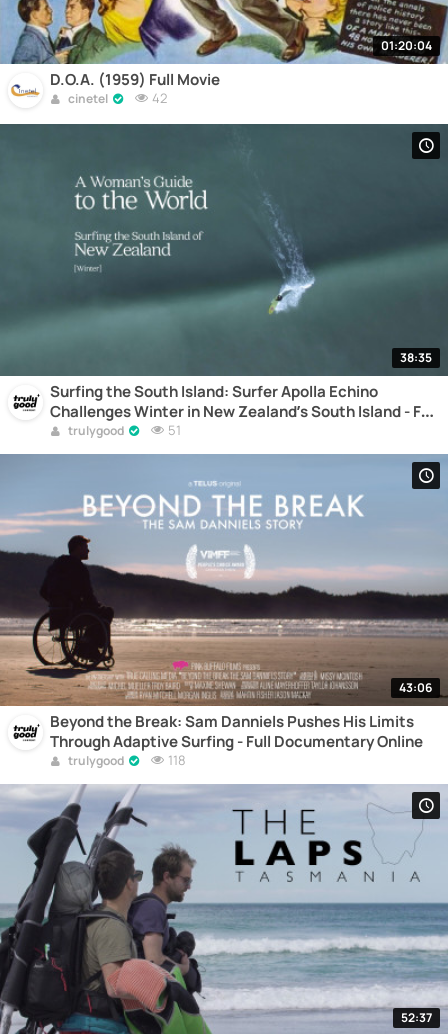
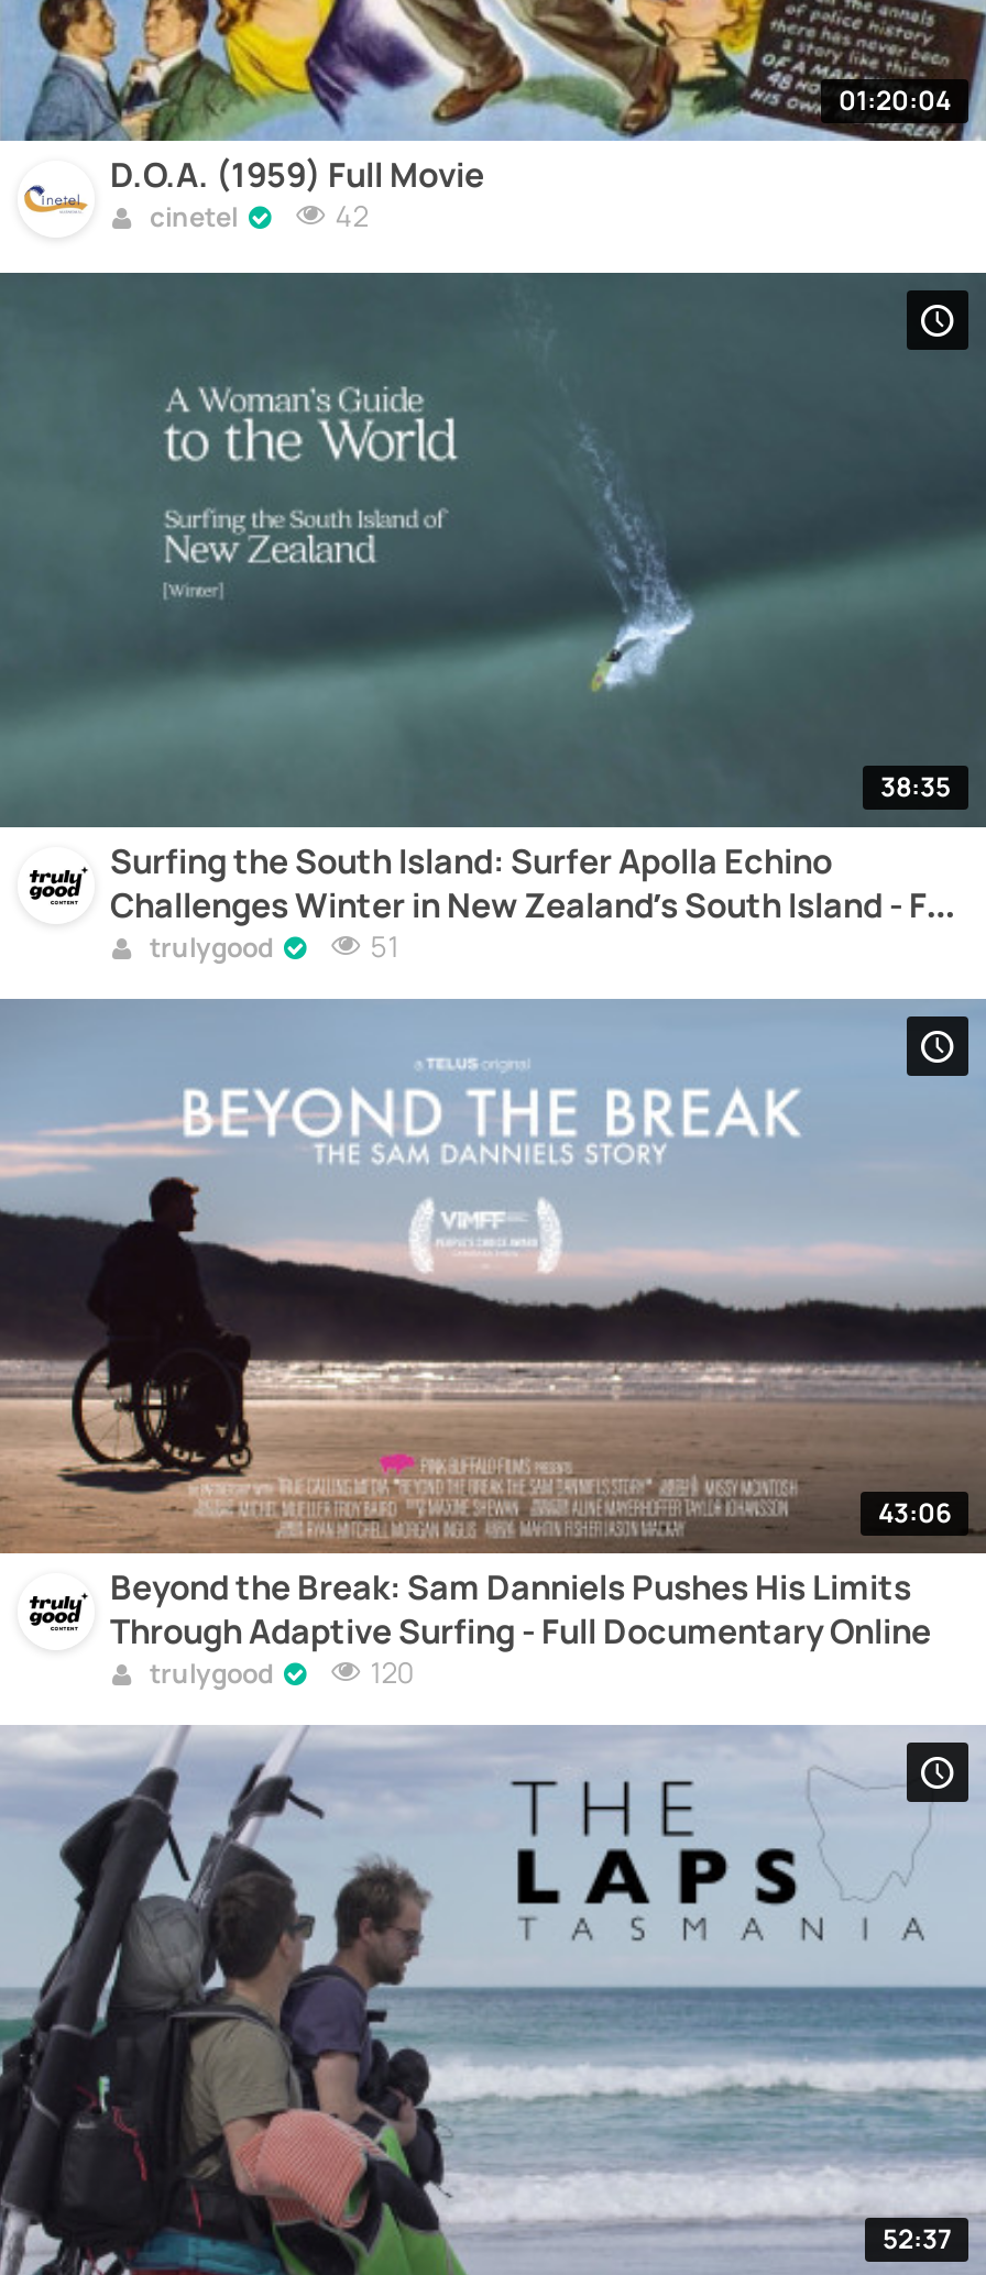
- 118
+ 120
